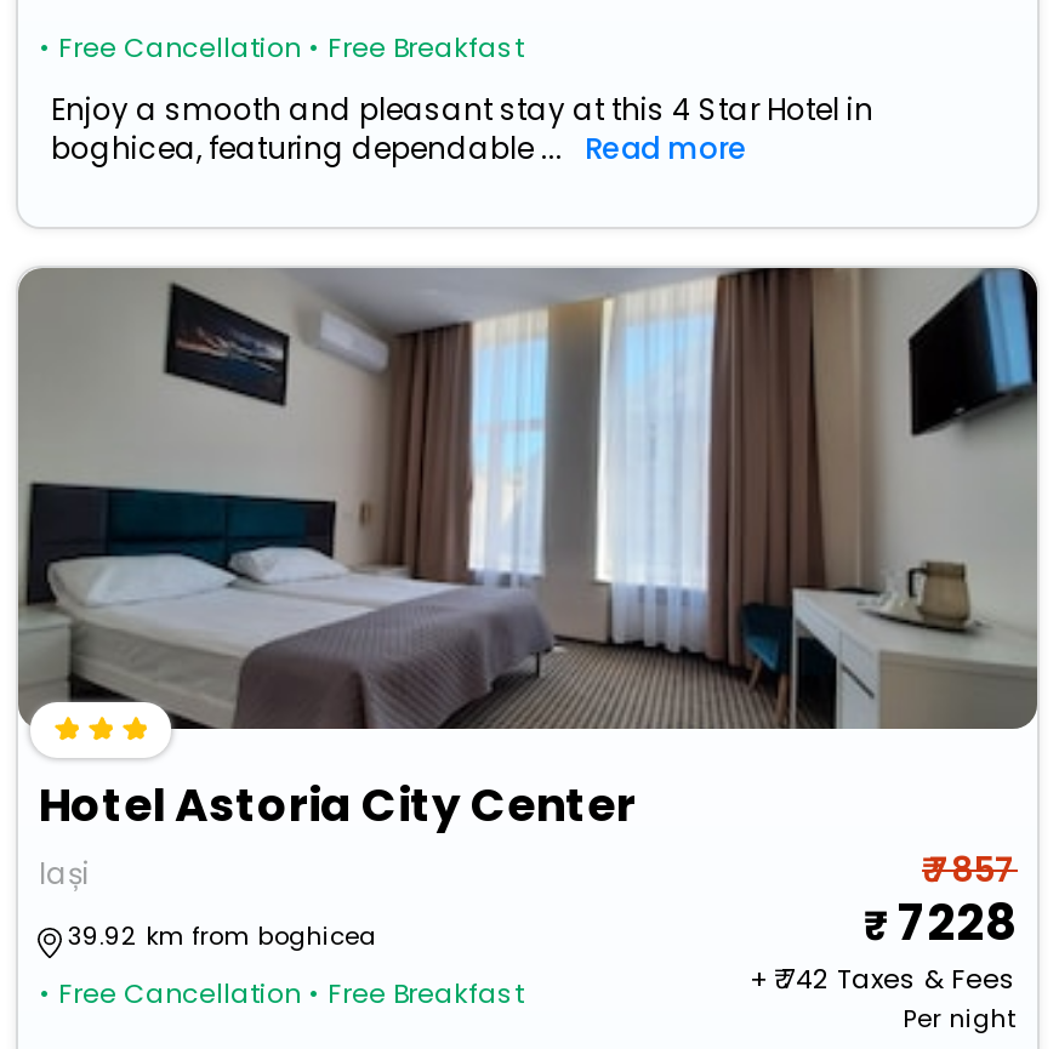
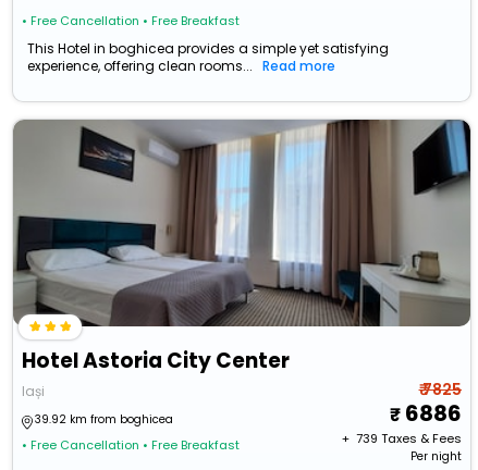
- Enjoy a smooth and pleasant stay at this 4 Star Hotel in
- boghicea, featuring dependable ... Read more
+ This Hotel in boghicea provides a simple yet satisfying
+ experience, offering clean rooms... Read more

- ₹ 7857
+ ₹ 7825

- 7228
+ 6886

- + ₹742 Taxes & Fees
+ + ₹739 Taxes & Fees
